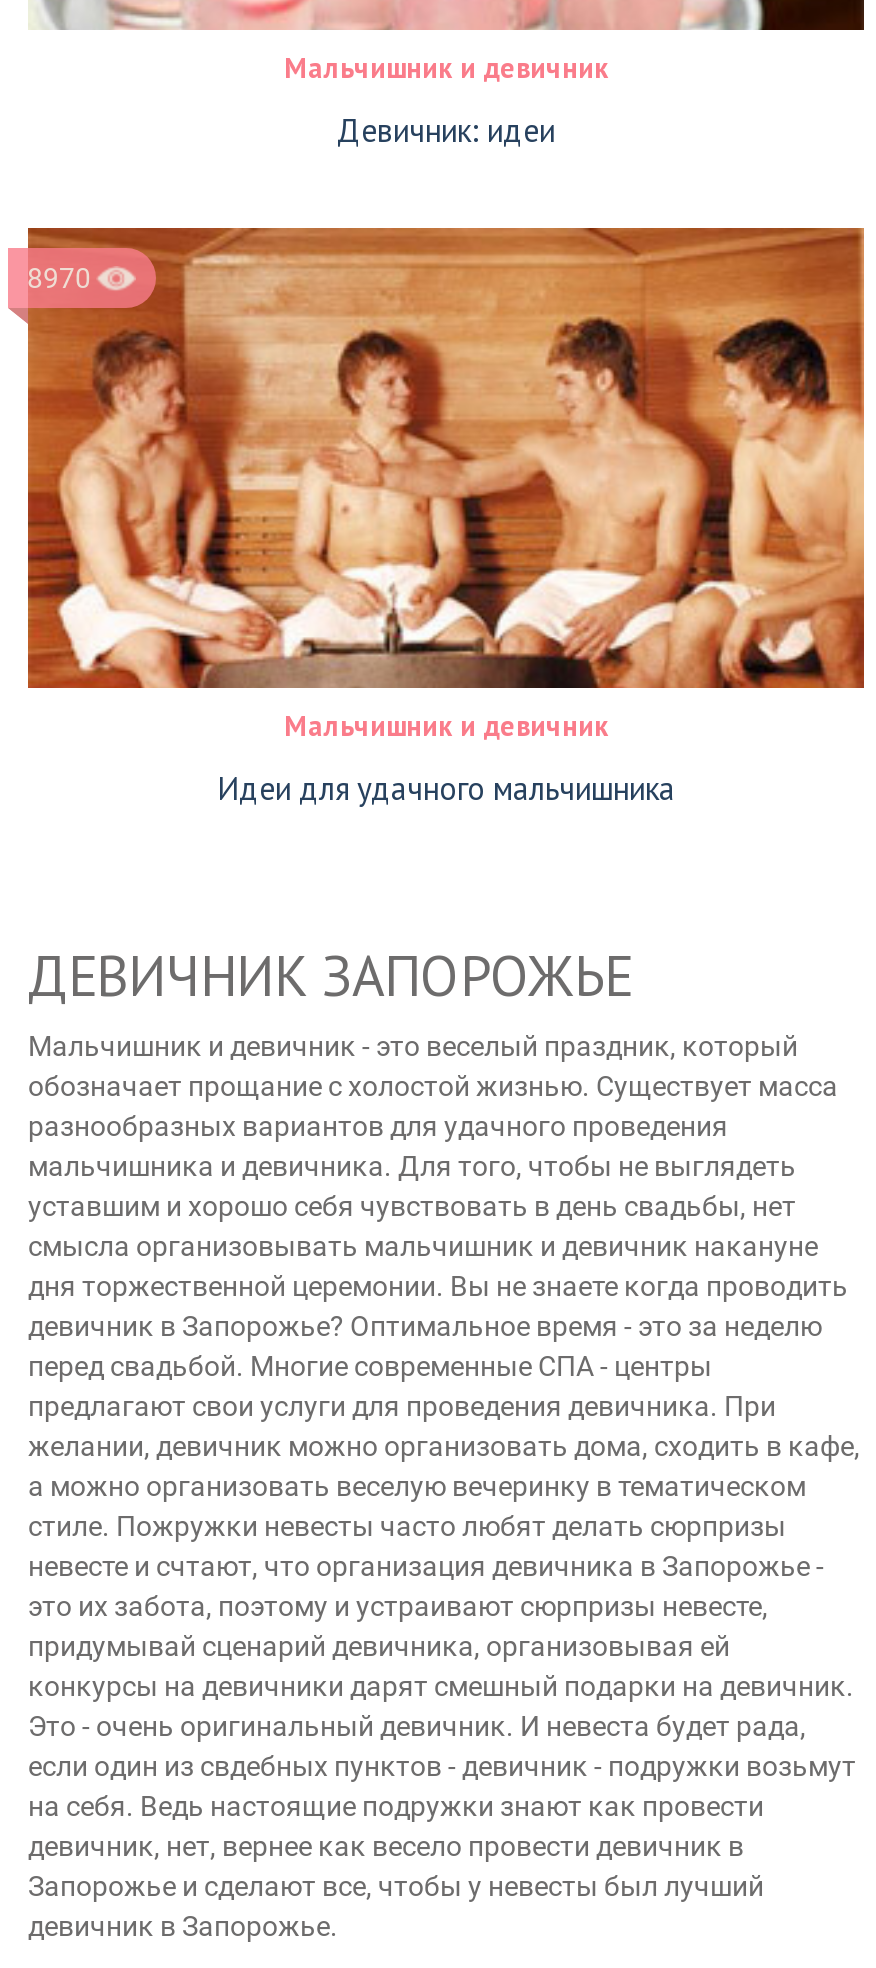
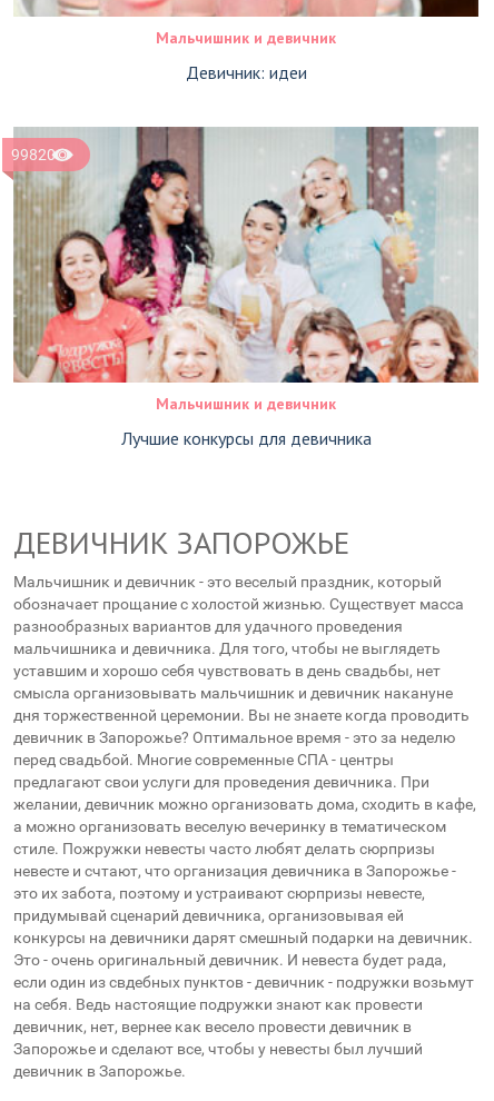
- [image]
- 8970
+ [image]
+ 99820

- Идеи для удачного мальчишника
+ Лучшие конкурсы для девичника
